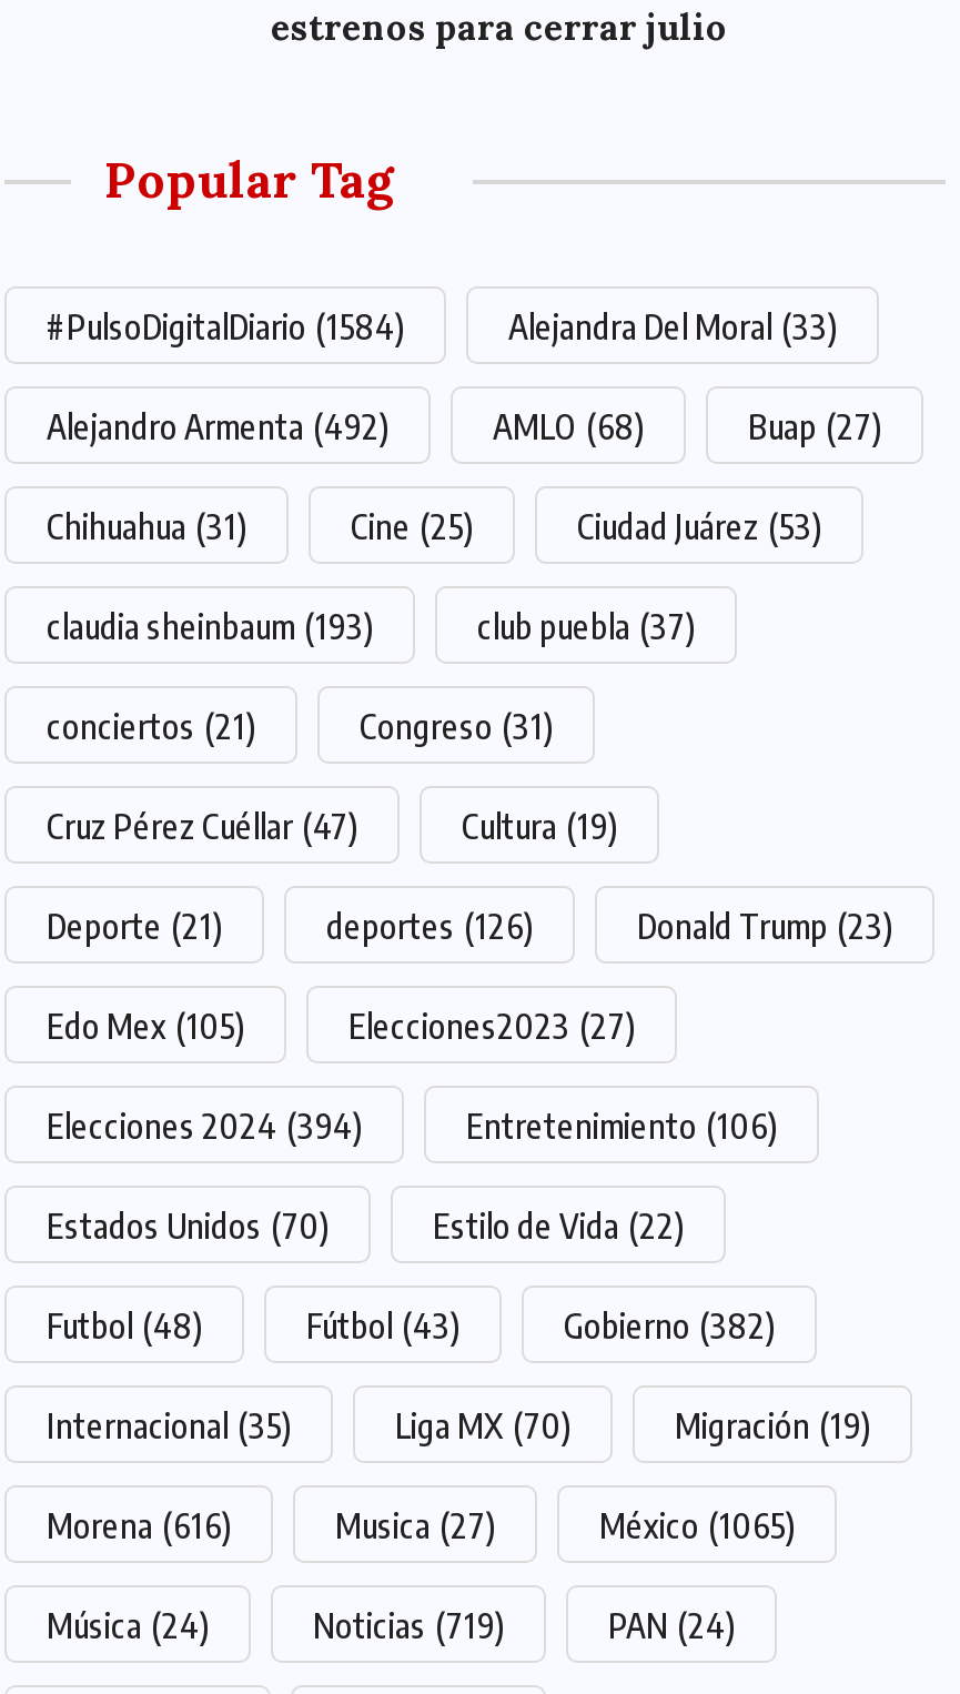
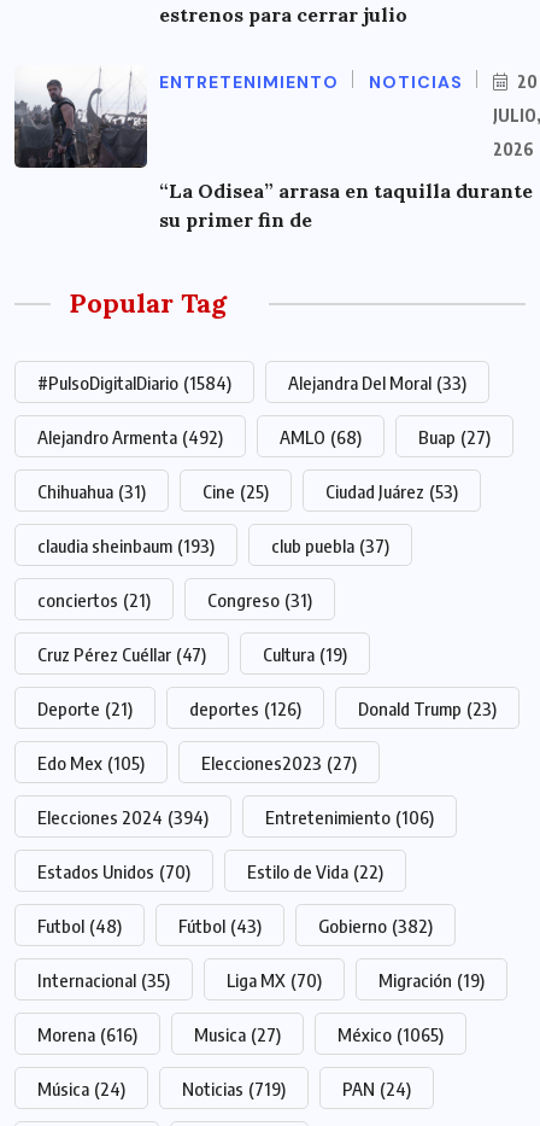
+ [image]
+ ENTRETENIMIENTO
+ NOTICIAS
+ 20
+ JULIO,
+ 2026
+ “La Odisea” arrasa en taquilla durante
+ su primer fin de
